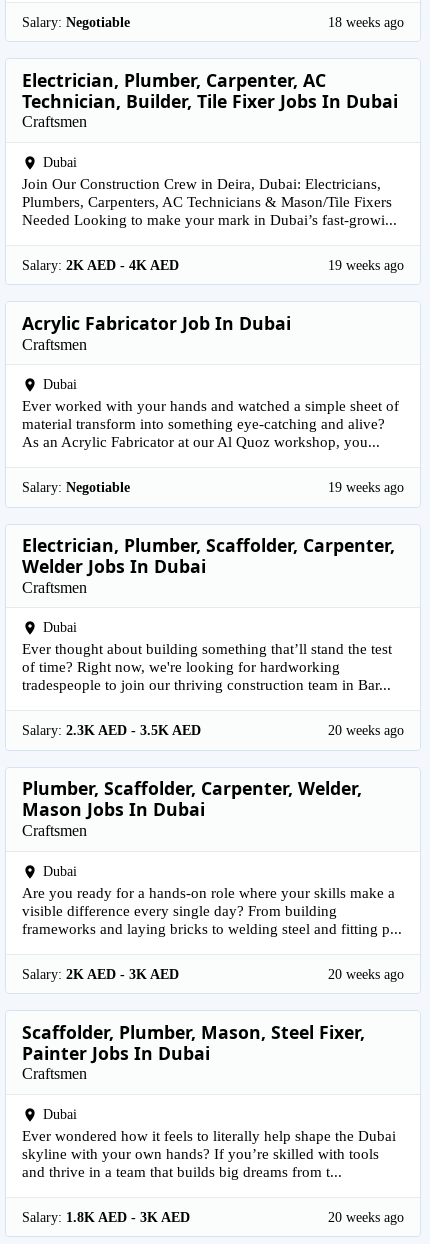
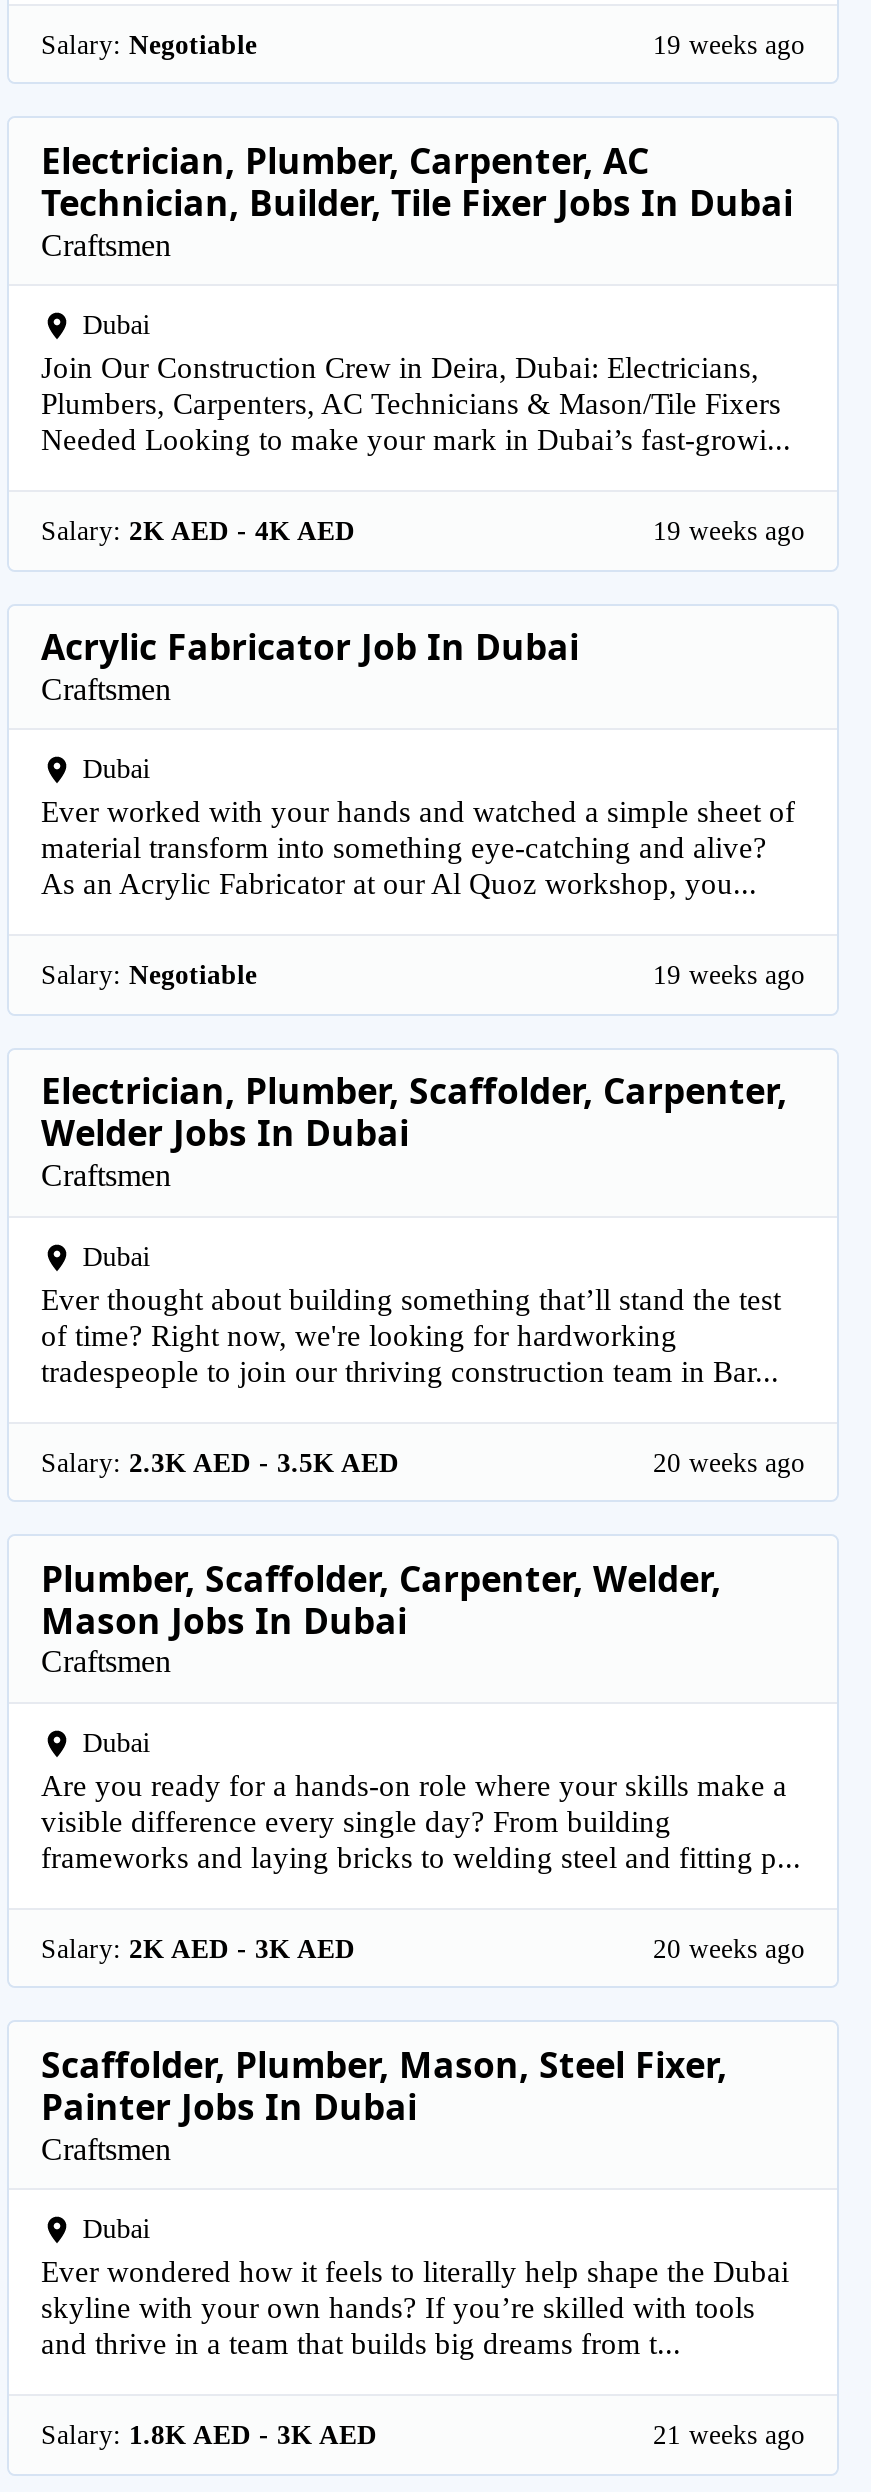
- 18 weeks ago
+ 19 weeks ago

- 20 weeks ago
+ 21 weeks ago
